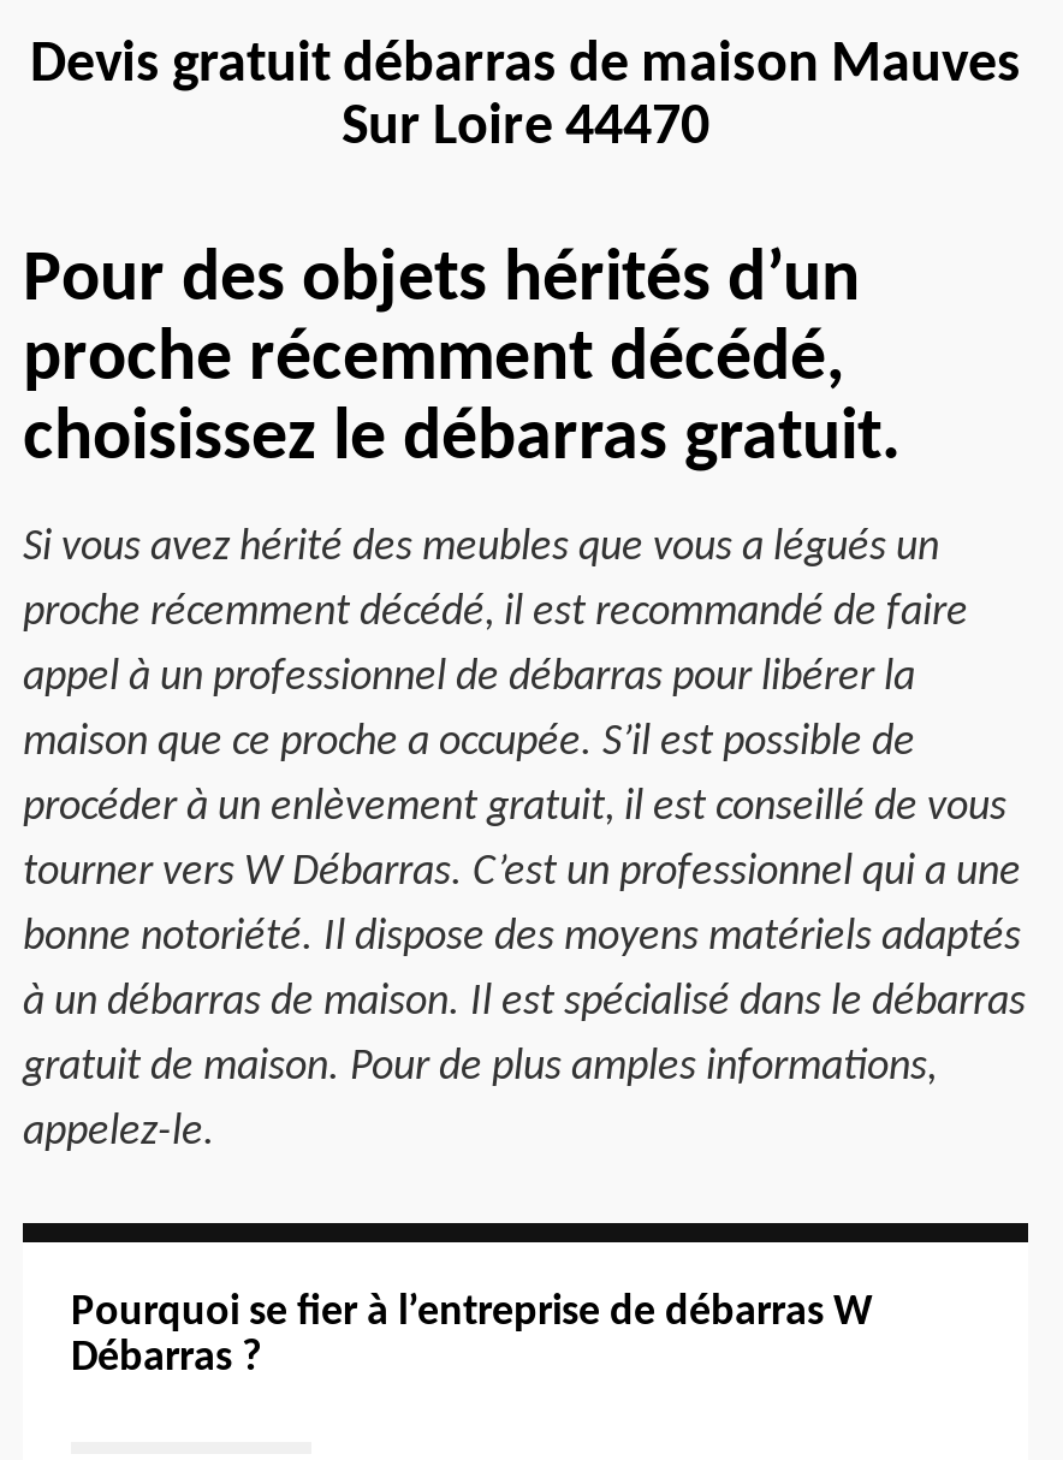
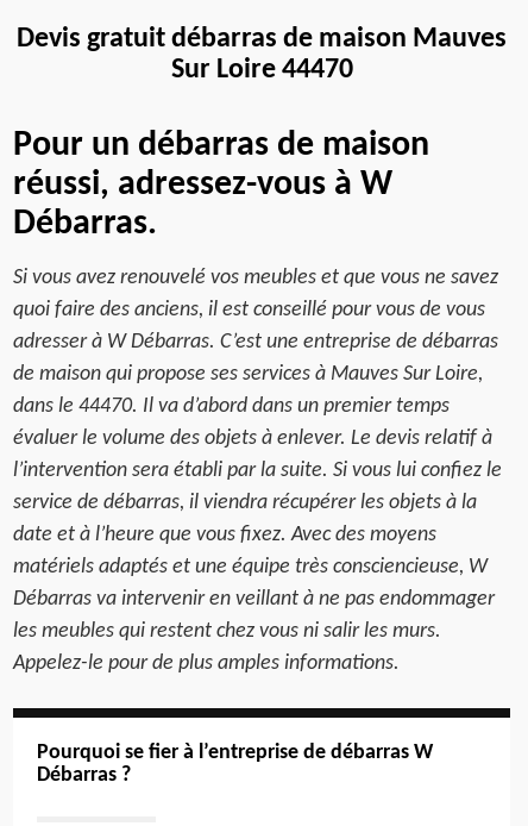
- Pour des objets hérités d’un
- proche récemment décédé,
- choisissez le débarras gratuit.
+ Pour un débarras de maison
+ réussi, adressez-vous à W
+ Débarras.

- Si vous avez hérité des meubles que vous a légués un
- proche récemment décédé, il est recommandé de faire
- appel à un professionnel de débarras pour libérer la
- maison que ce proche a occupée. S’il est possible de
- procéder à un enlèvement gratuit, il est conseillé de vous
- tourner vers W Débarras. C’est un professionnel qui a une
- bonne notoriété. Il dispose des moyens matériels adaptés
- à un débarras de maison. Il est spécialisé dans le débarras
- gratuit de maison. Pour de plus amples informations,
- appelez-le.
+ Si vous avez renouvelé vos meubles et que vous ne savez
+ quoi faire des anciens, il est conseillé pour vous de vous
+ adresser à W Débarras. C’est une entreprise de débarras
+ de maison qui propose ses services à Mauves Sur Loire,
+ dans le 44470. Il va d’abord dans un premier temps
+ évaluer le volume des objets à enlever. Le devis relatif à
+ l’intervention sera établi par la suite. Si vous lui confiez le
+ service de débarras, il viendra récupérer les objets à la
+ date et à l’heure que vous fixez. Avec des moyens
+ matériels adaptés et une équipe très consciencieuse, W
+ Débarras va intervenir en veillant à ne pas endommager
+ les meubles qui restent chez vous ni salir les murs.
+ Appelez-le pour de plus amples informations.
